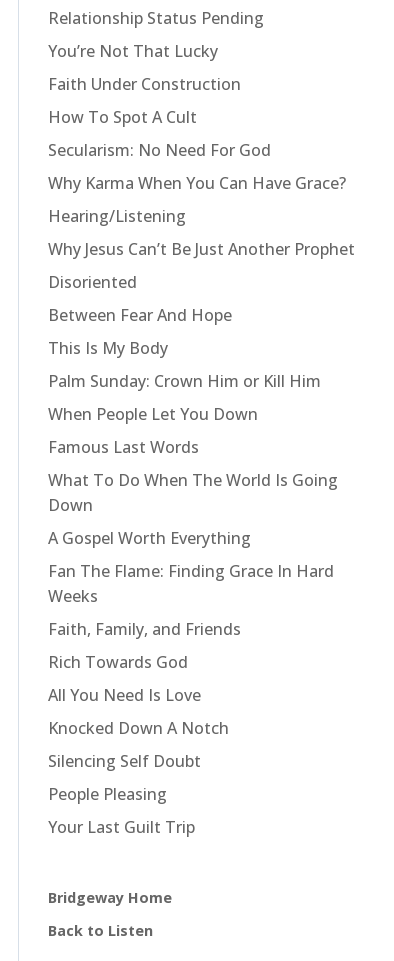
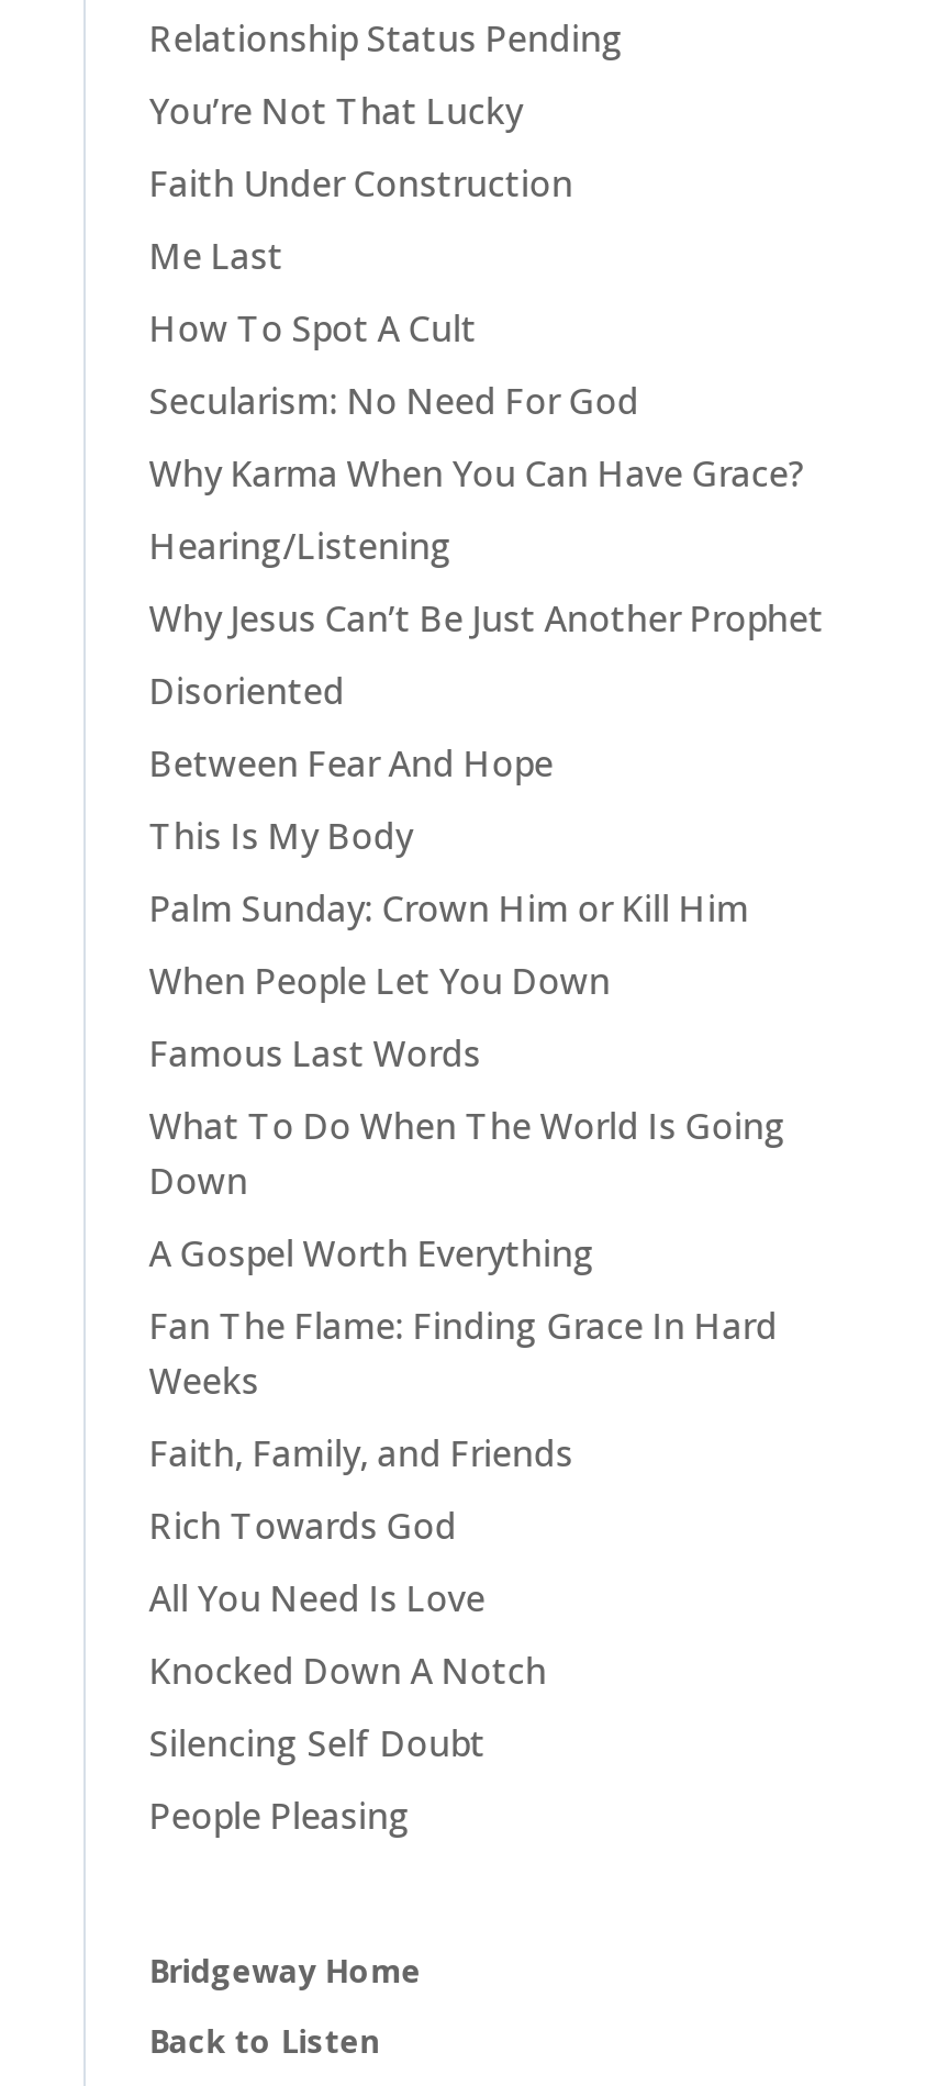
+ Me Last

moved down: How To Spot A Cult | Secularism: No Need For God | Why Karma When You Can Have Grace? | ... | Silencing Self Doubt | People Pleasing

- Your Last Guilt Trip
